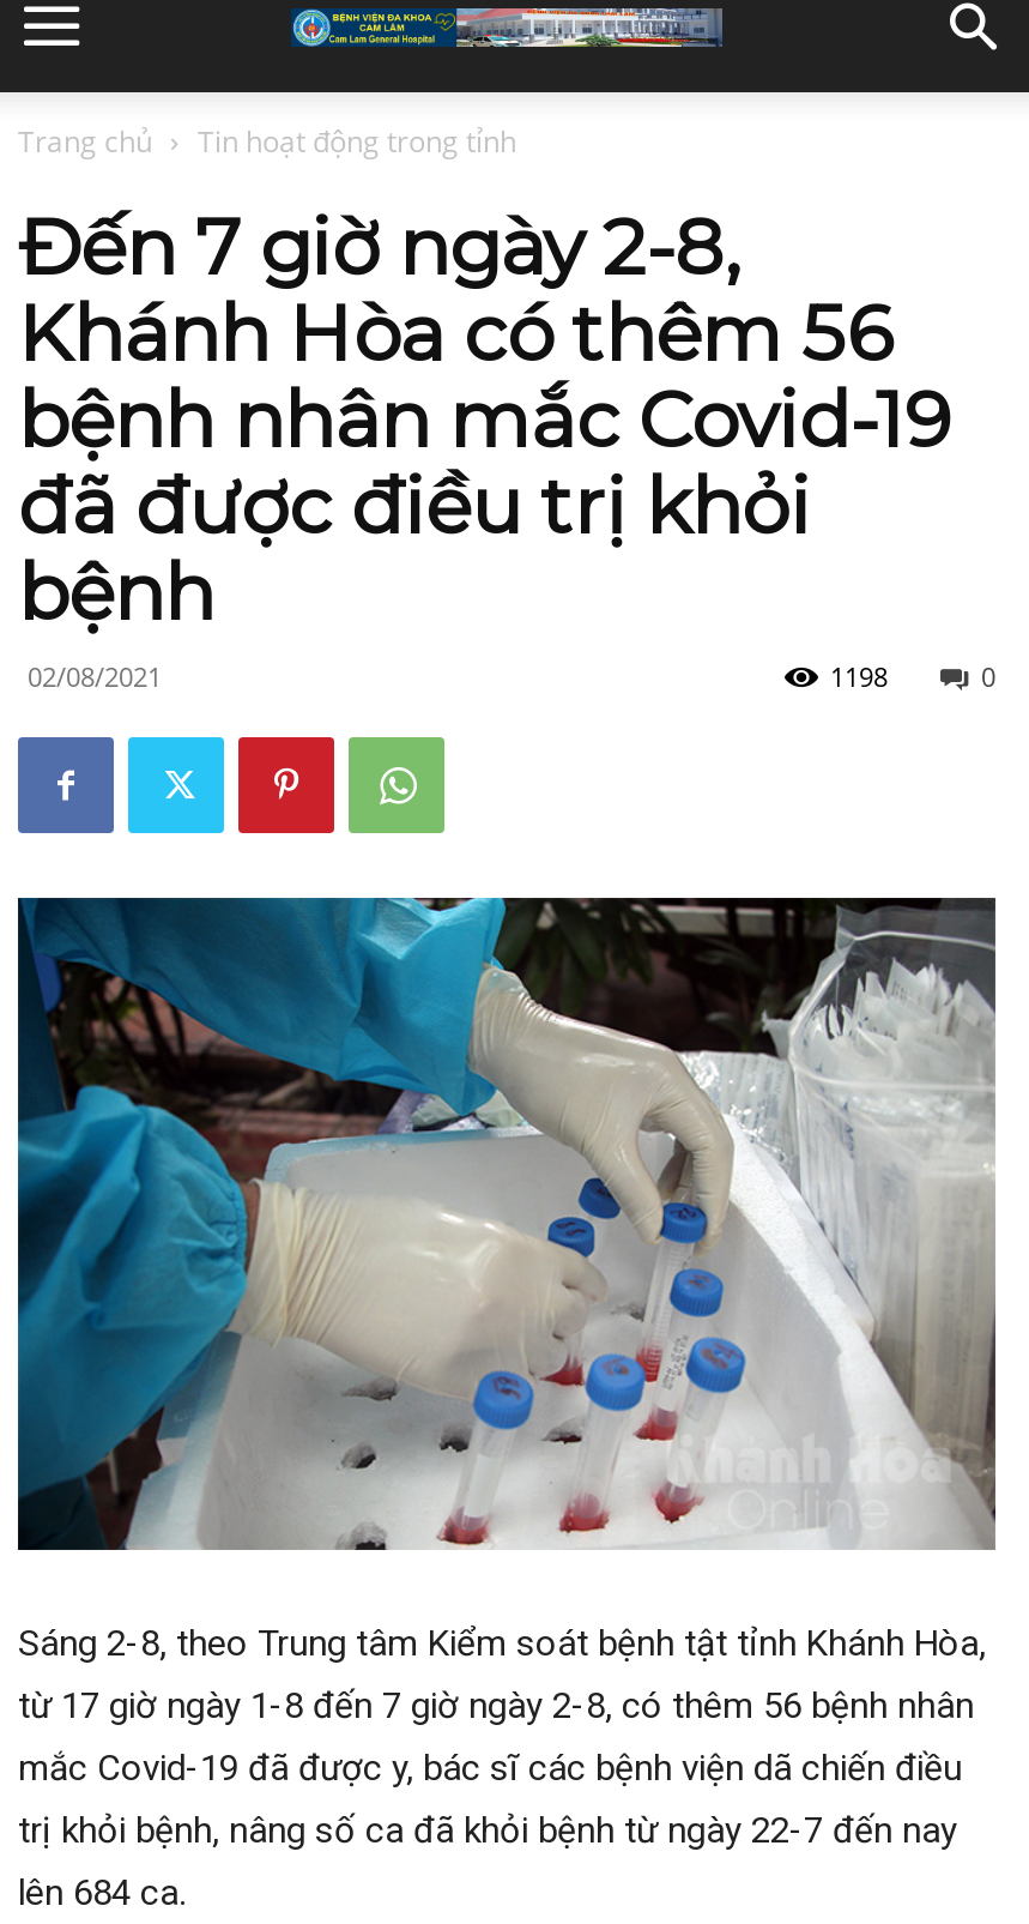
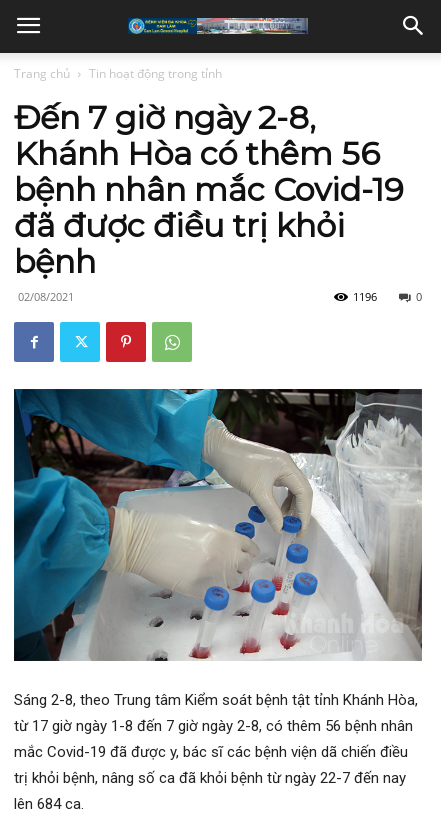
- 1198
+ 1196
